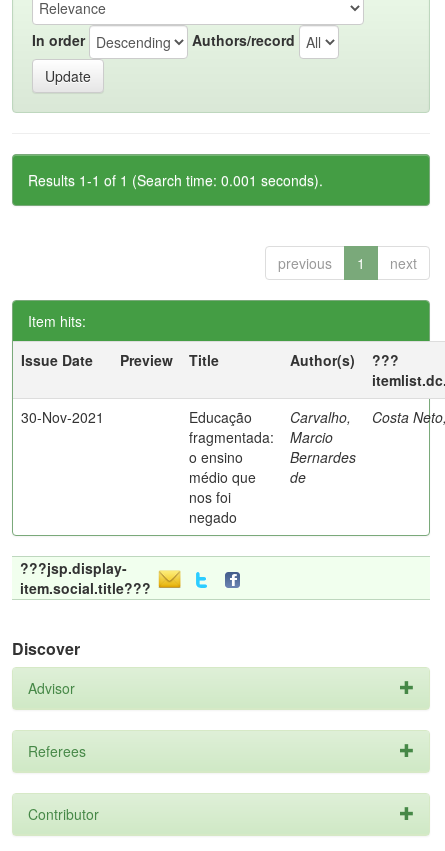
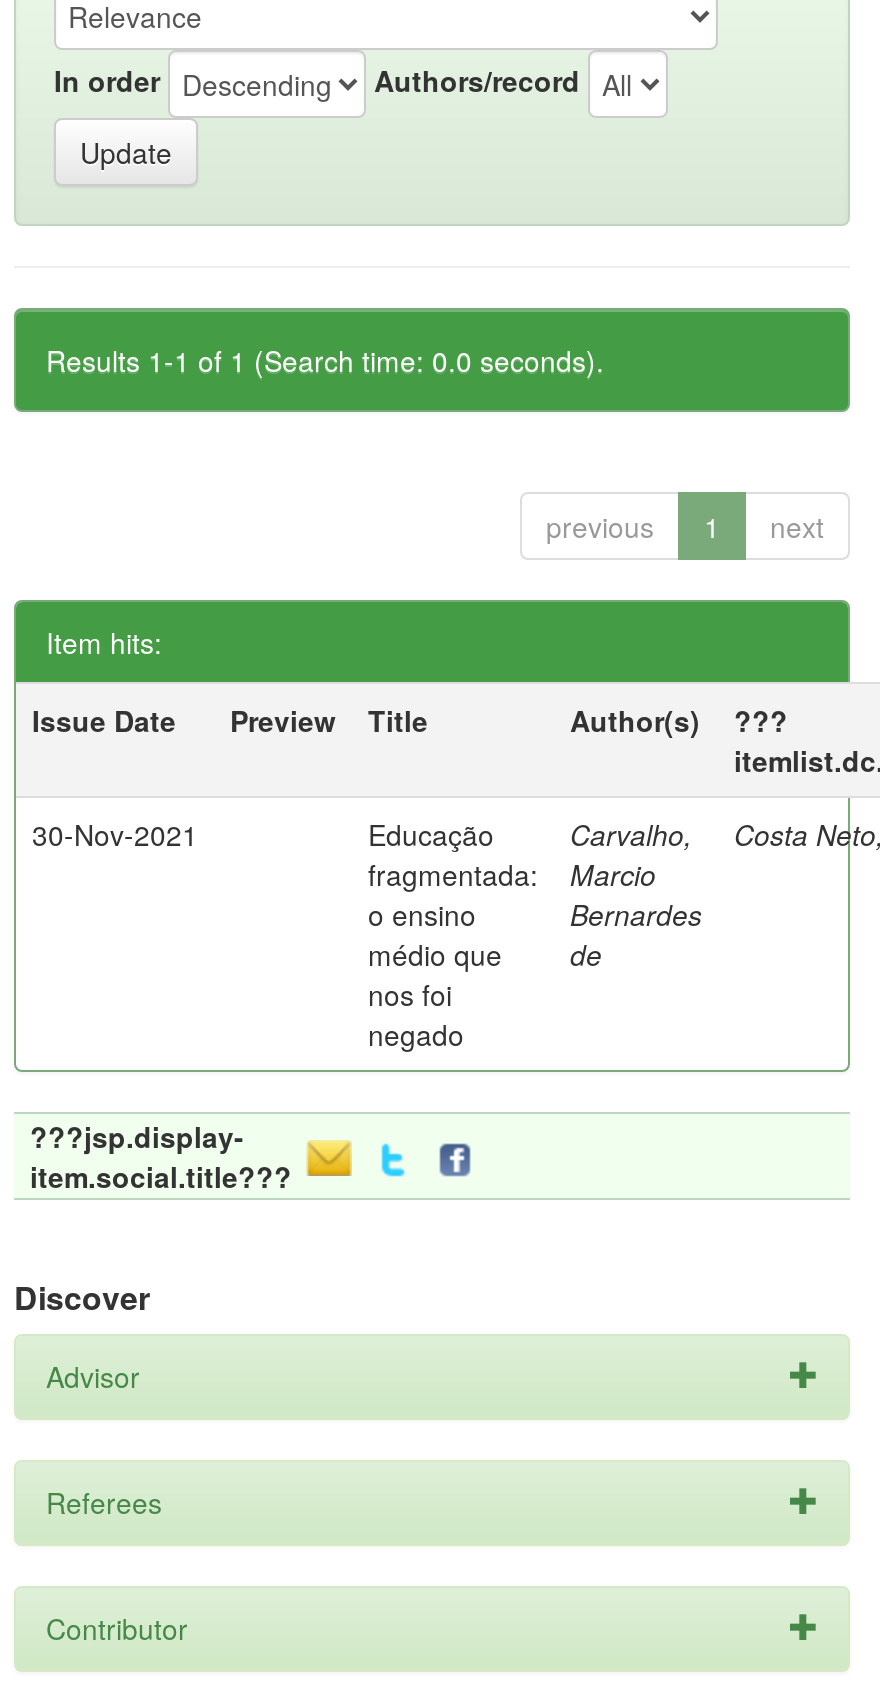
- Results 1-1 of 1 (Search time: 0.001 seconds).
+ Results 1-1 of 1 (Search time: 0.0 seconds).
